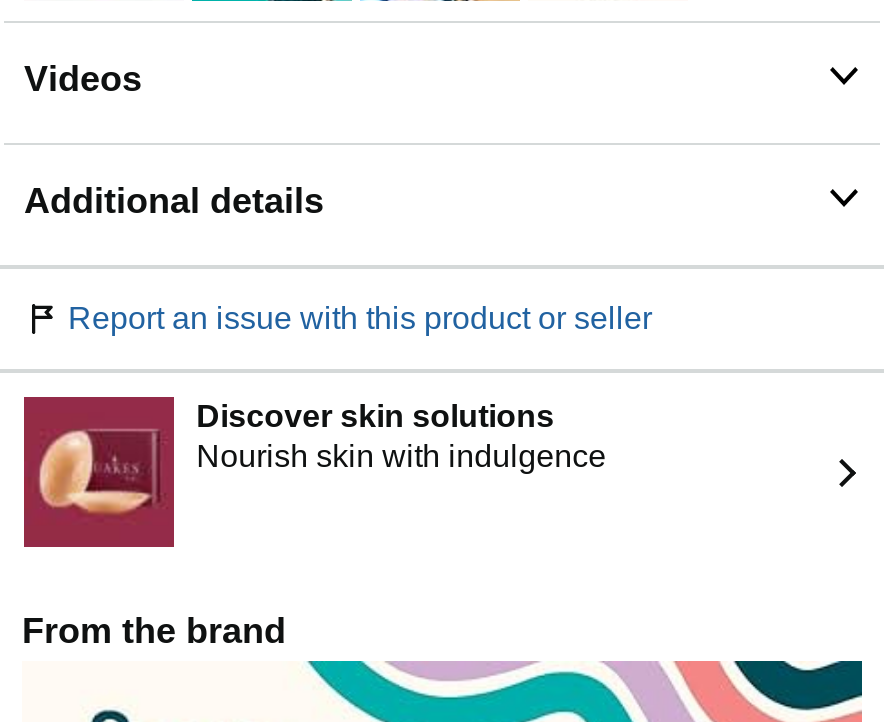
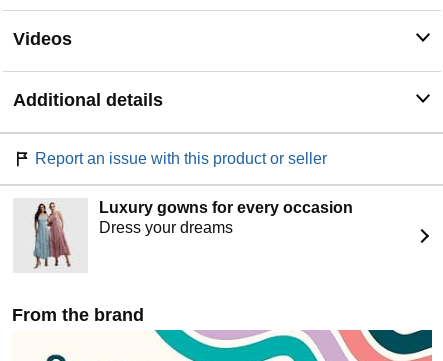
- [image]
- Discover skin solutions
- Nourish skin with indulgence
+ [image]
+ Luxury gowns for every occasion
+ Dress your dreams
